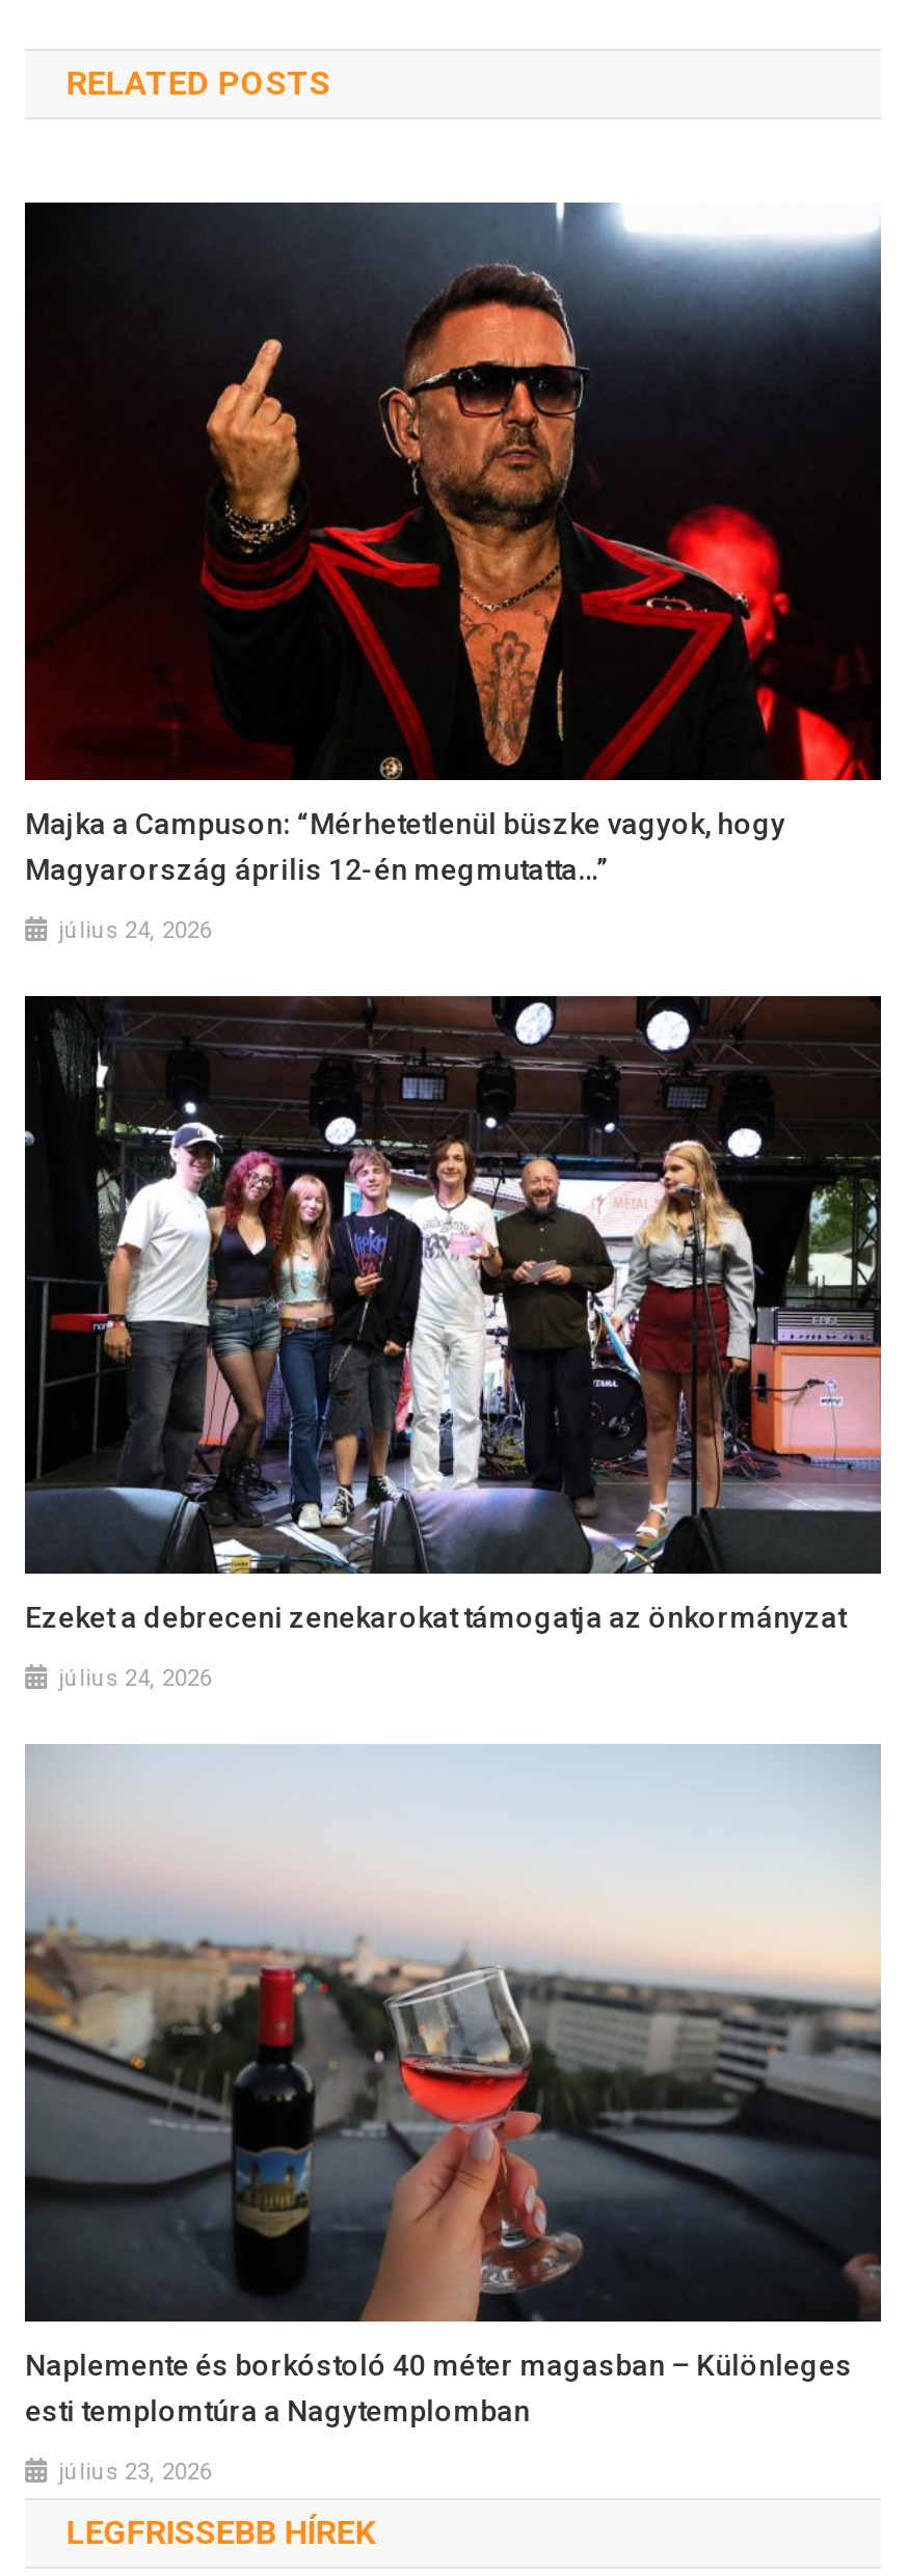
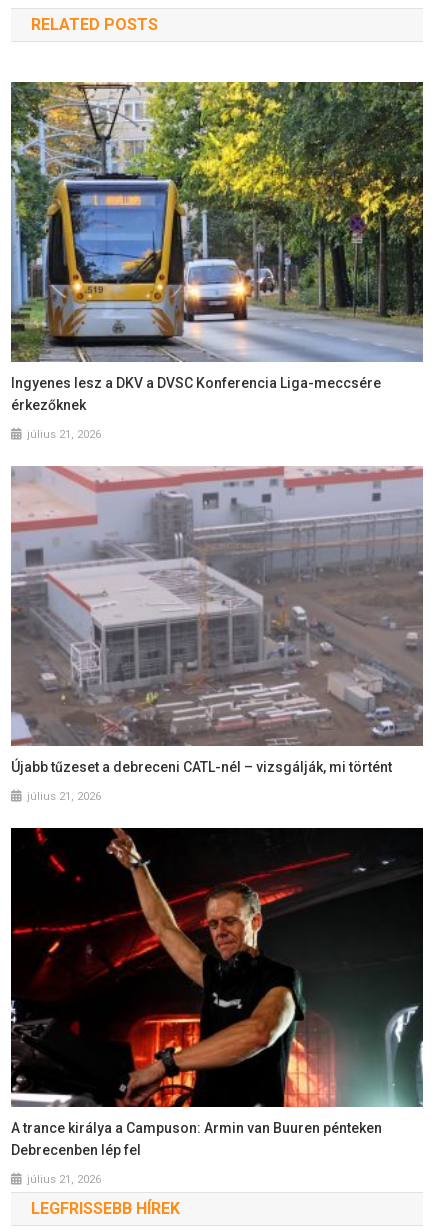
- [image]
- Majka a Campuson: “Mérhetetlenül büszke vagyok, hogy
- Magyarország április 12-én megmutatta…”
+ [image]
+ Ingyenes lesz a DKV a DVSC Konferencia Liga-meccsére
+ érkezőknek

- július 24, 2026
+ július 21, 2026

- [image]
- Ezeket a debreceni zenekarokat támogatja az önkormányzat
+ [image]
+ Újabb tűzeset a debreceni CATL-nél – vizsgálják, mi történt

- július 24, 2026
+ július 21, 2026

- [image]
- Naplemente és borkóstoló 40 méter magasban – Különleges
- esti templomtúra a Nagytemplomban
+ [image]
+ A trance királya a Campuson: Armin van Buuren pénteken
+ Debrecenben lép fel

- július 23, 2026
+ július 21, 2026
